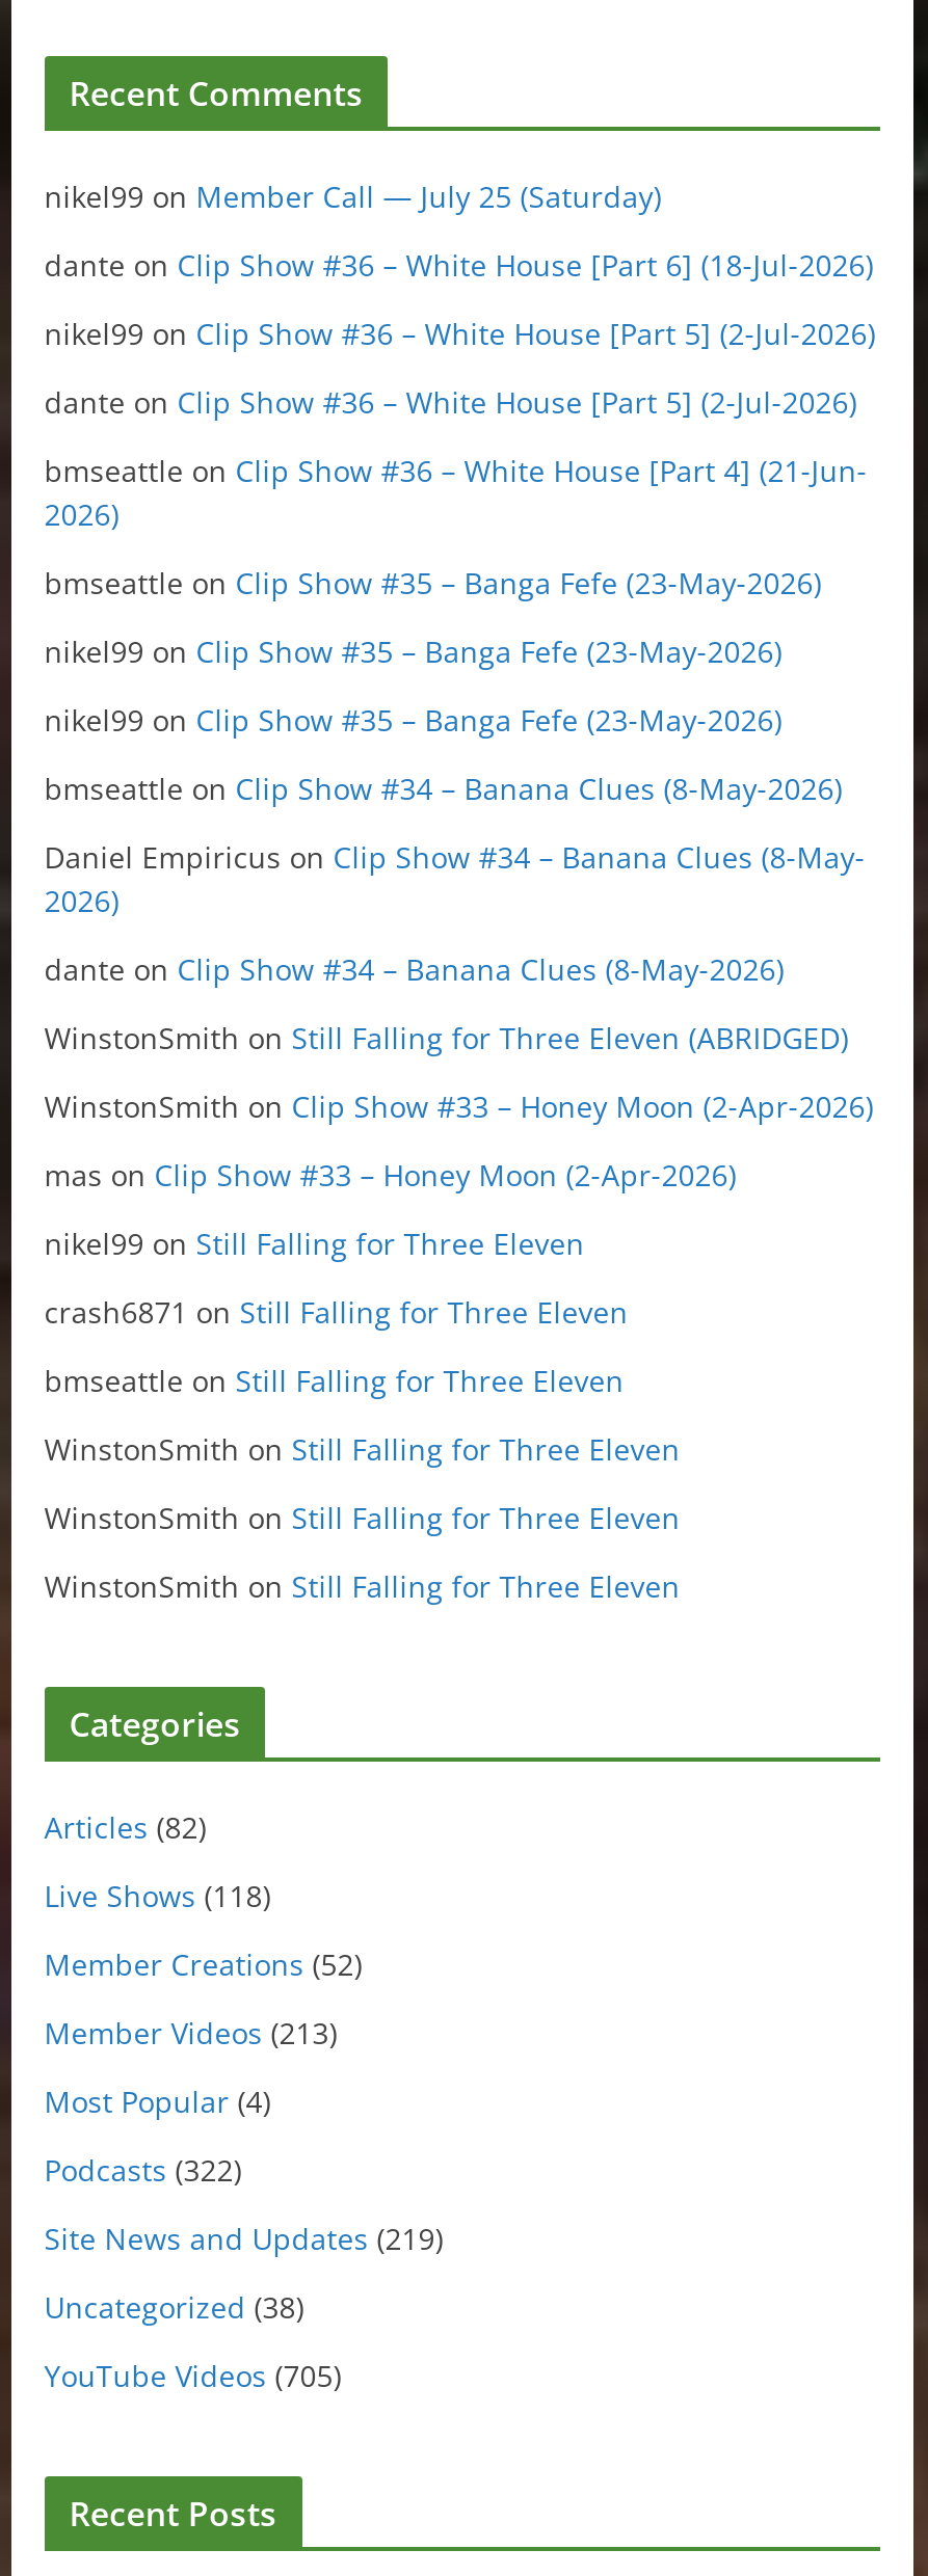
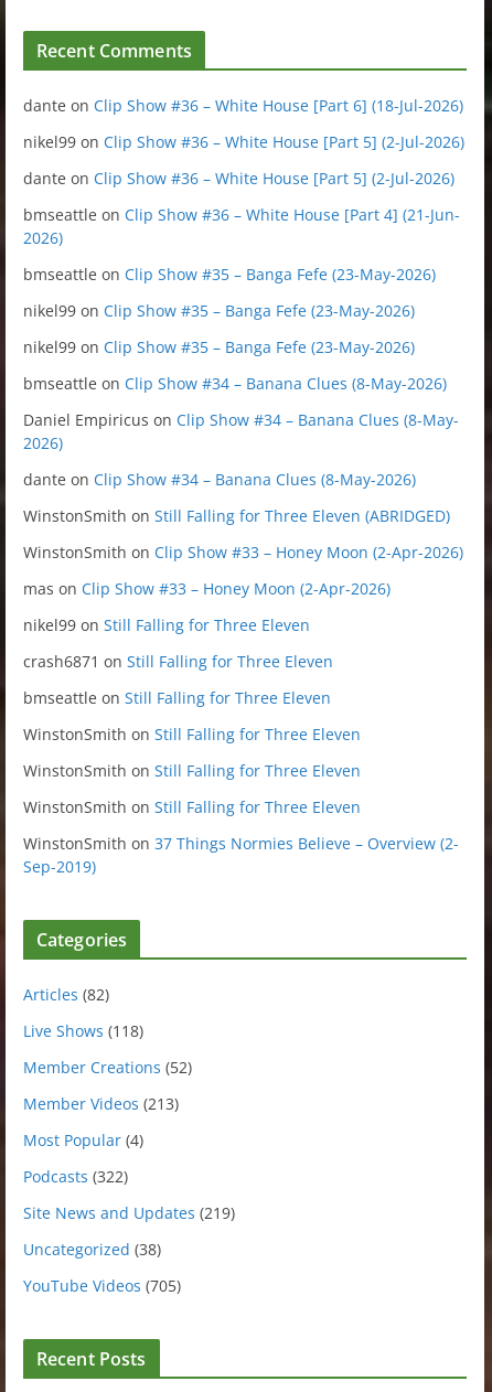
- nikel99 on Member Call — July 25 (Saturday)

moved up: dante on Clip Show #36 – White House [Part 6] (18-Jul-2026) | nikel99 on Clip Show #36 – White House [Part 5] (2-Jul-2026) | dante on Clip Show #36 – White House [Part 5] (2-Jul-2026) | ... | WinstonSmith on Still Falling for Three Eleven | WinstonSmith on Still Falling for Three Eleven

+ WinstonSmith on 37 Things Normies Believe – Overview (2-
+ Sep-2019)
